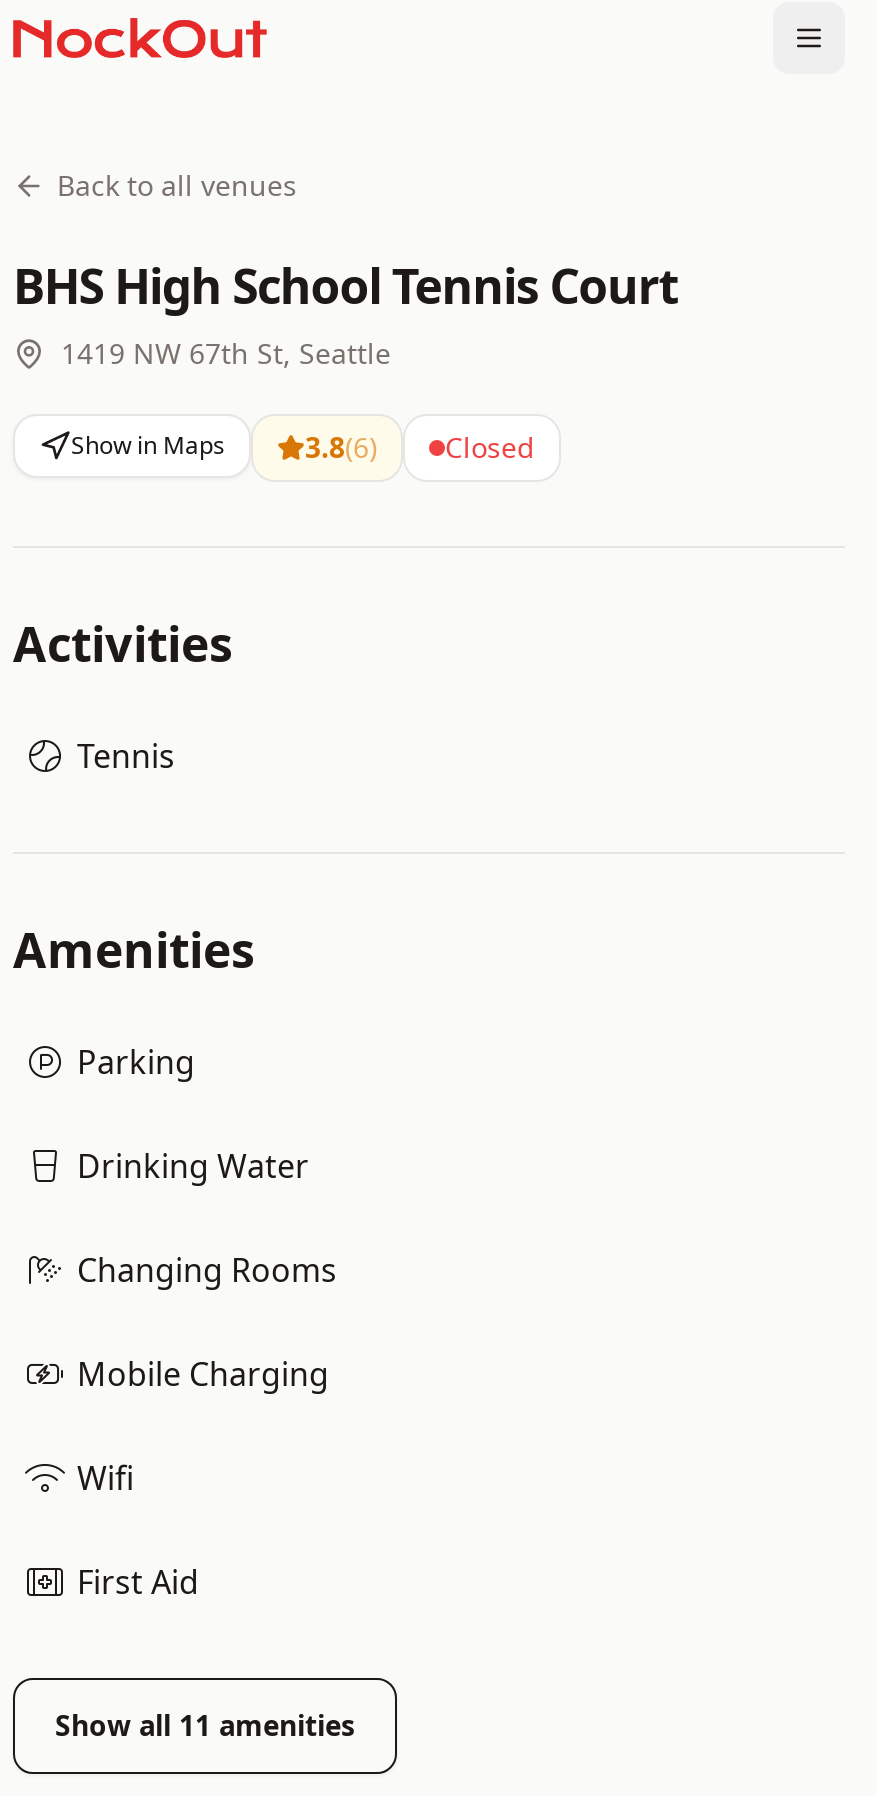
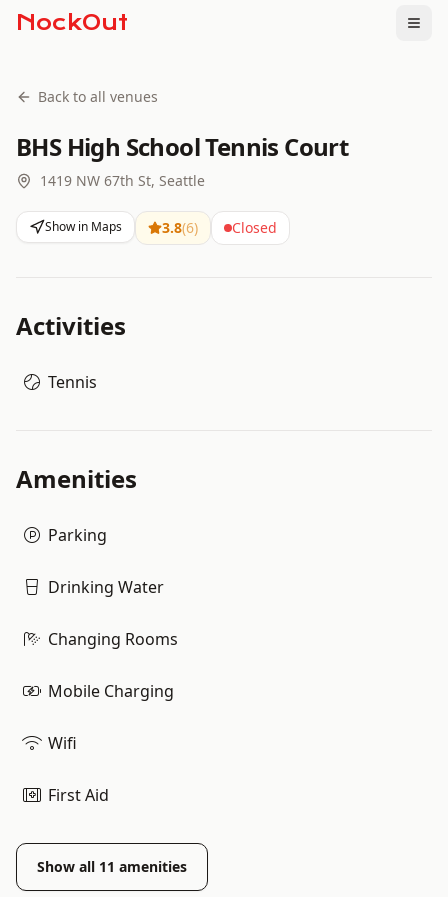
+ NockOut
